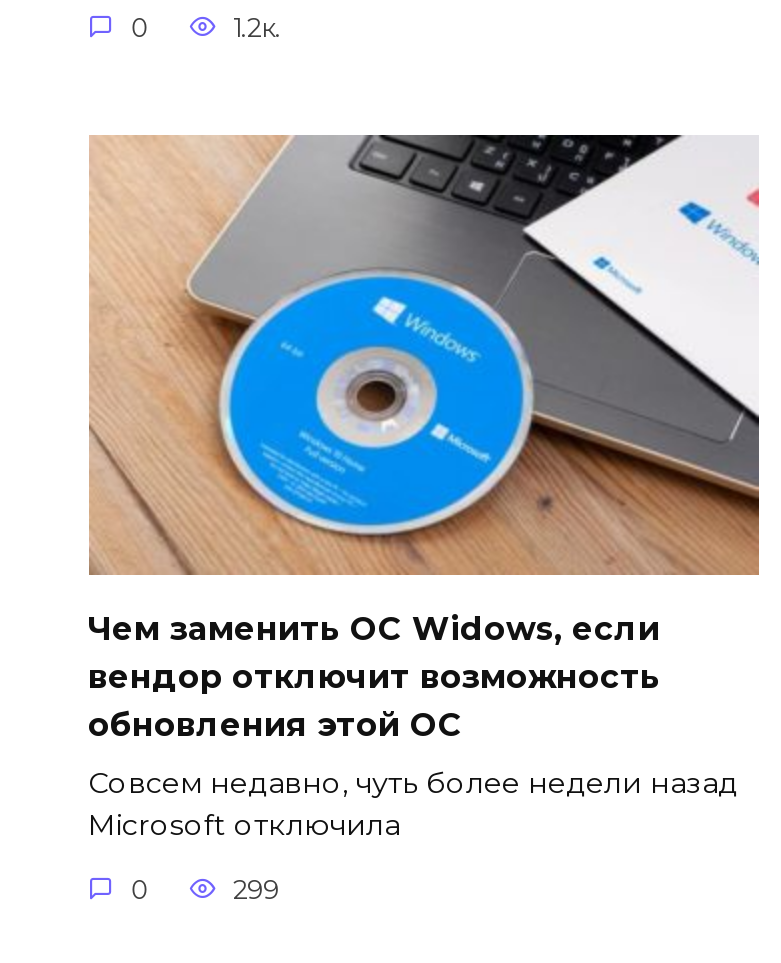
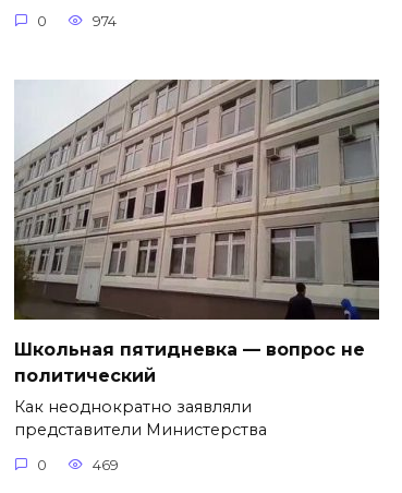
- 1.2к.
+ 974

- [image]
- Чем заменить ОС Widows, если
- вендор отключит возможность
- обновления этой ОС
+ [image]
+ Школьная пятидневка — вопрос не
+ политический

- Совсем недавно, чуть более недели назад
- Microsoft отключила
+ Как неоднократно заявляли
+ представители Министерства

- 299
+ 469
